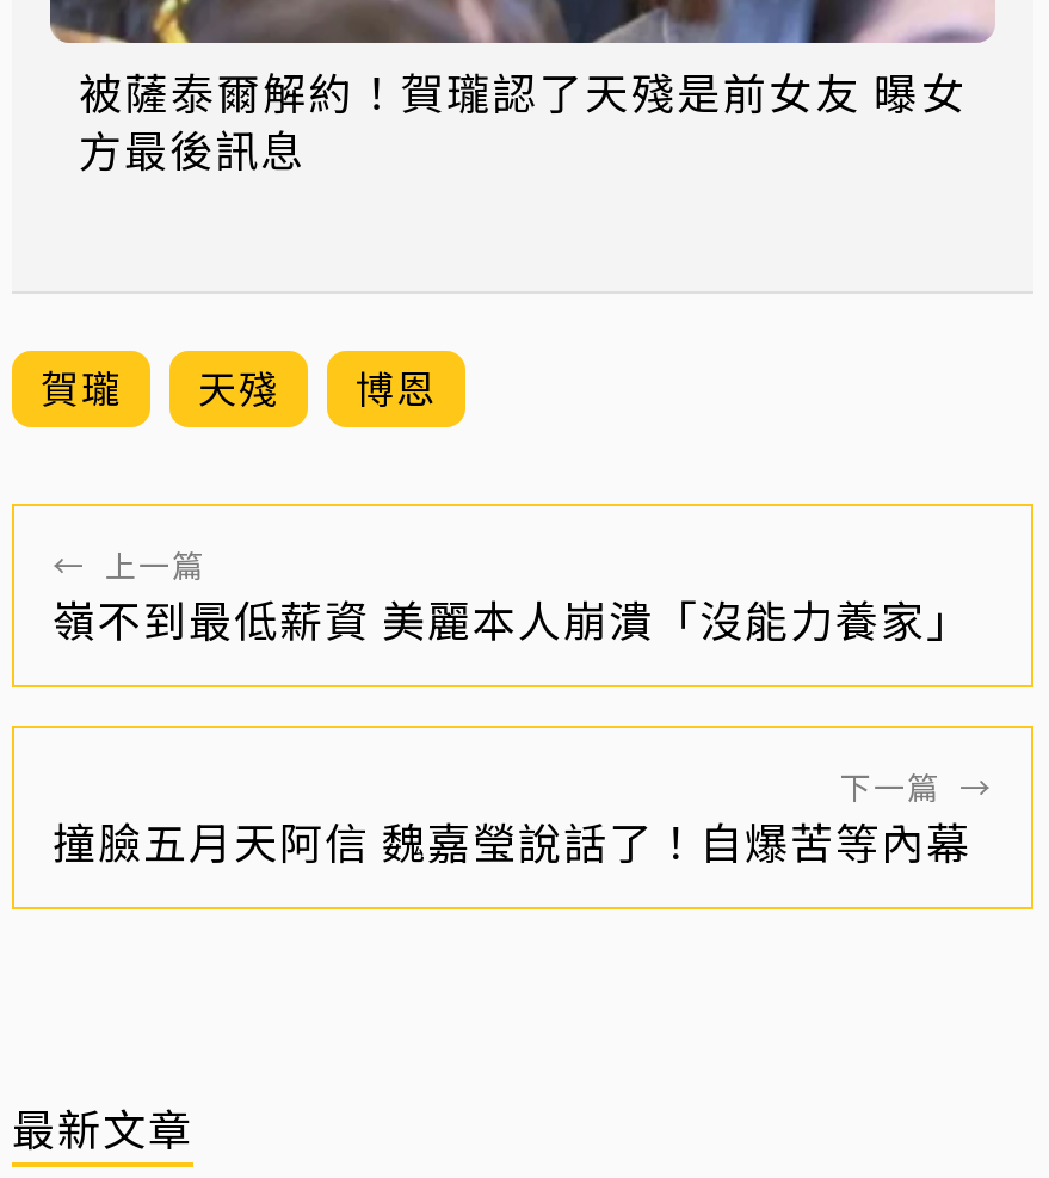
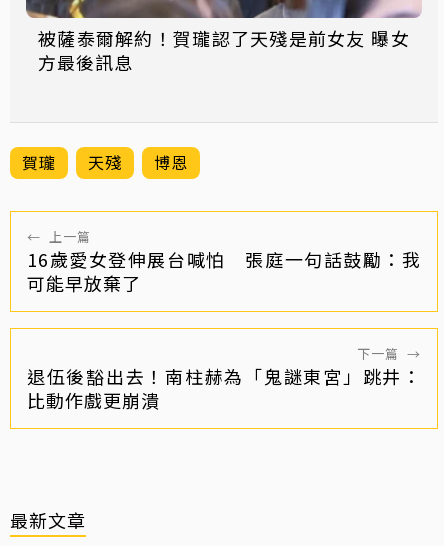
- 嶺不到最低薪資 美麗本人崩潰「沒能力養家」
+ 16歲愛女登伸展台喊怕 張庭一句話鼓勵：我
+ 可能早放棄了

- 撞臉五月天阿信 魏嘉瑩說話了！自爆苦等內幕
+ 退伍後豁出去！南柱赫為「鬼謎東宮」跳井：
+ 比動作戲更崩潰
